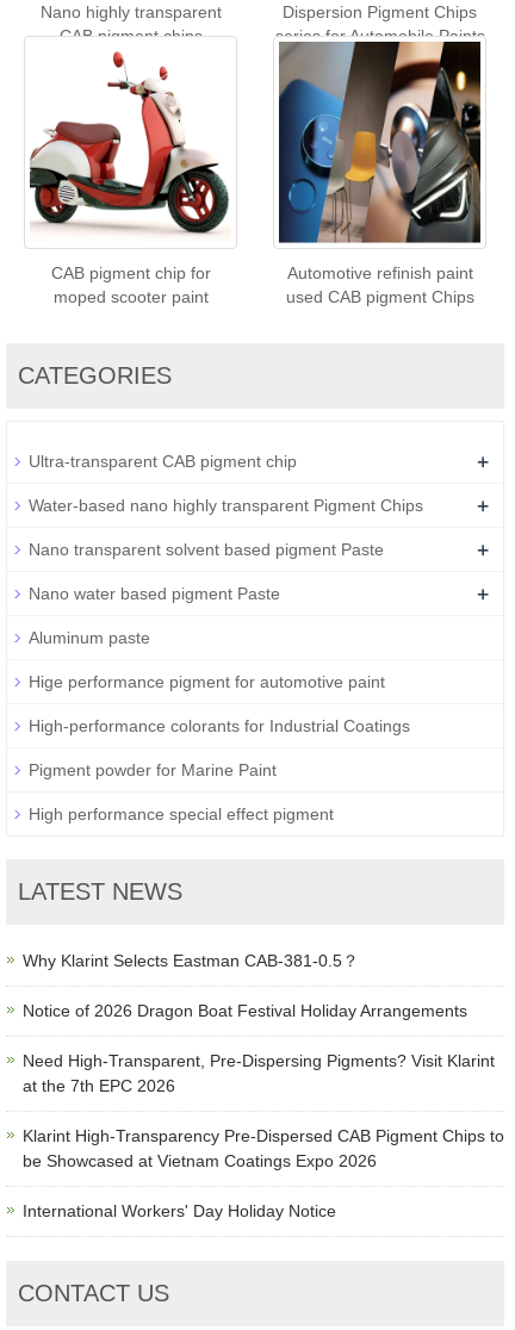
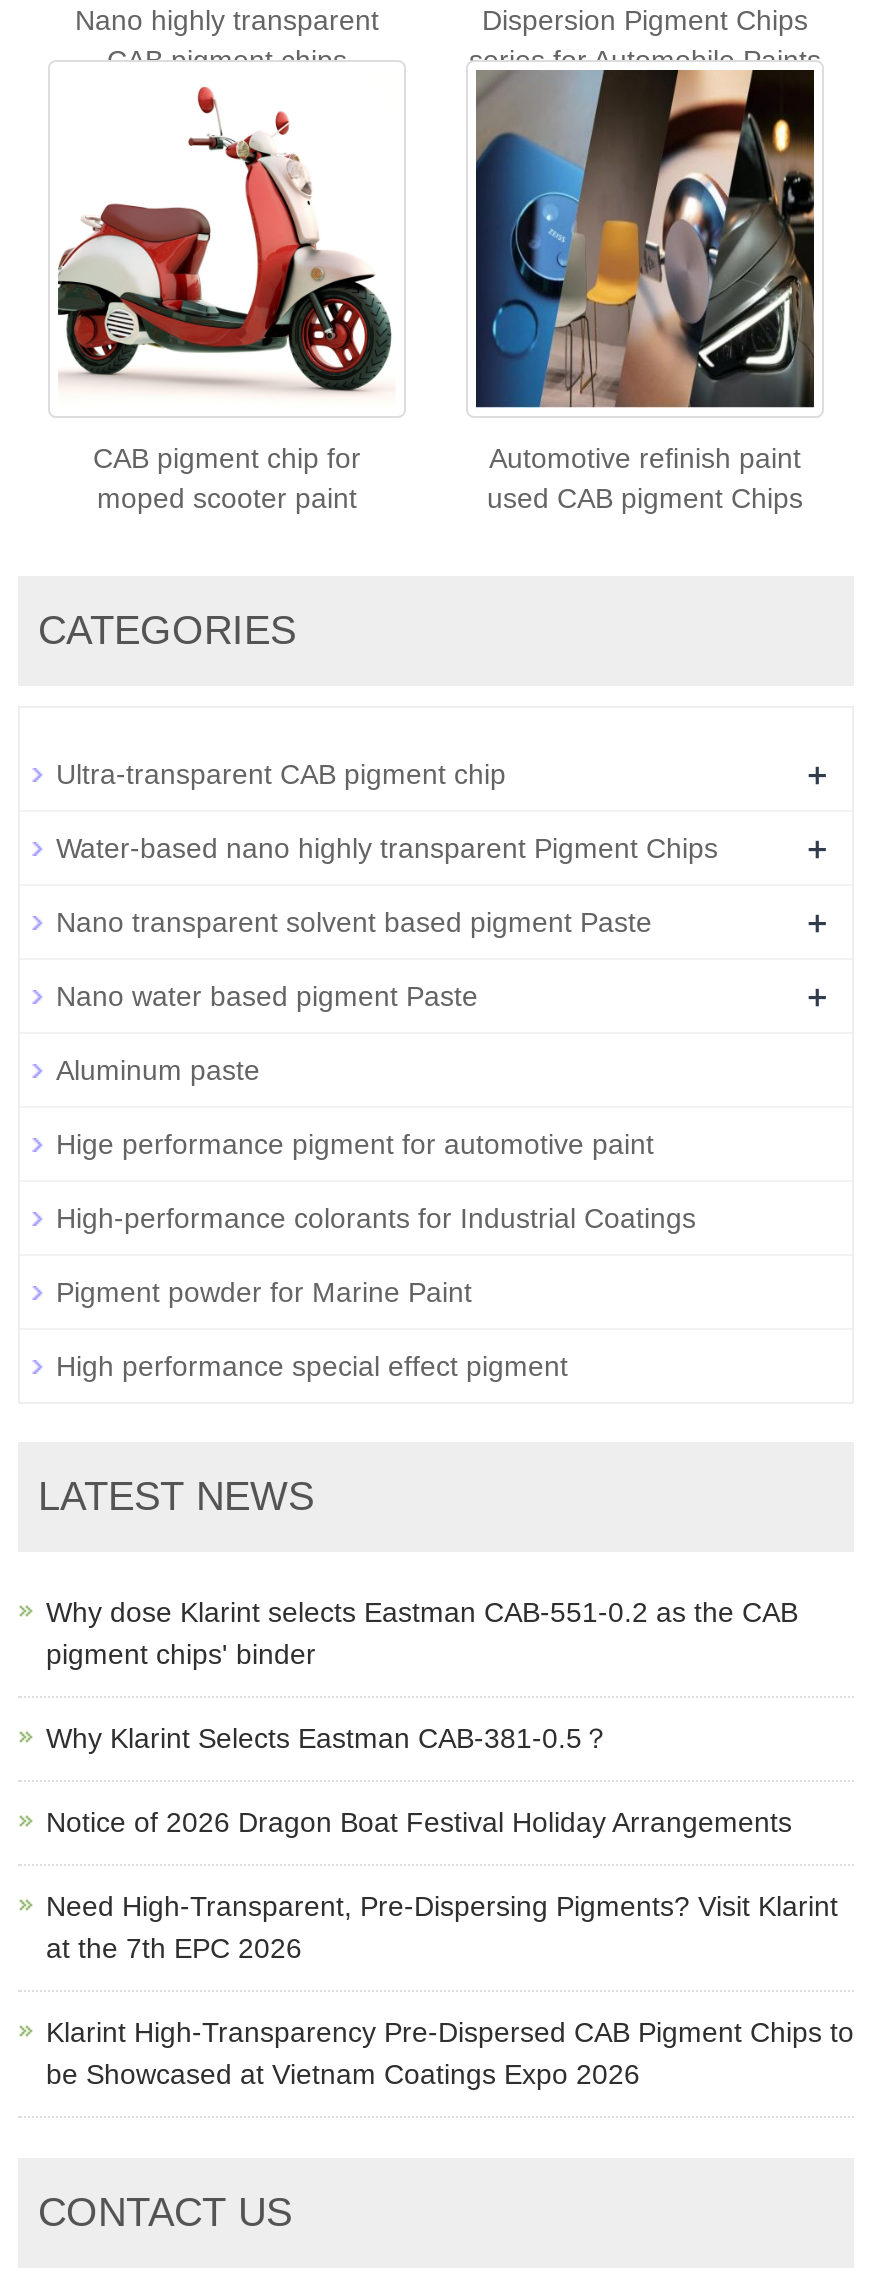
+ Why dose Klarint selects Eastman CAB-551-0.2 as the CAB
+ pigment chips' binder

moved down: Why Klarint Selects Eastman CAB-381-0.5？ | Notice of 2026 Dragon Boat Festival Holiday Arrangements | Need High-Transparent, Pre-Dispersing Pigments? Visit Klarint | at the 7th EPC 2026 | Klarint High-Transparency Pre-Dispersed CAB Pigment Chips to | be Showcased at Vietnam Coatings Expo 2026

- International Workers' Day Holiday Notice
